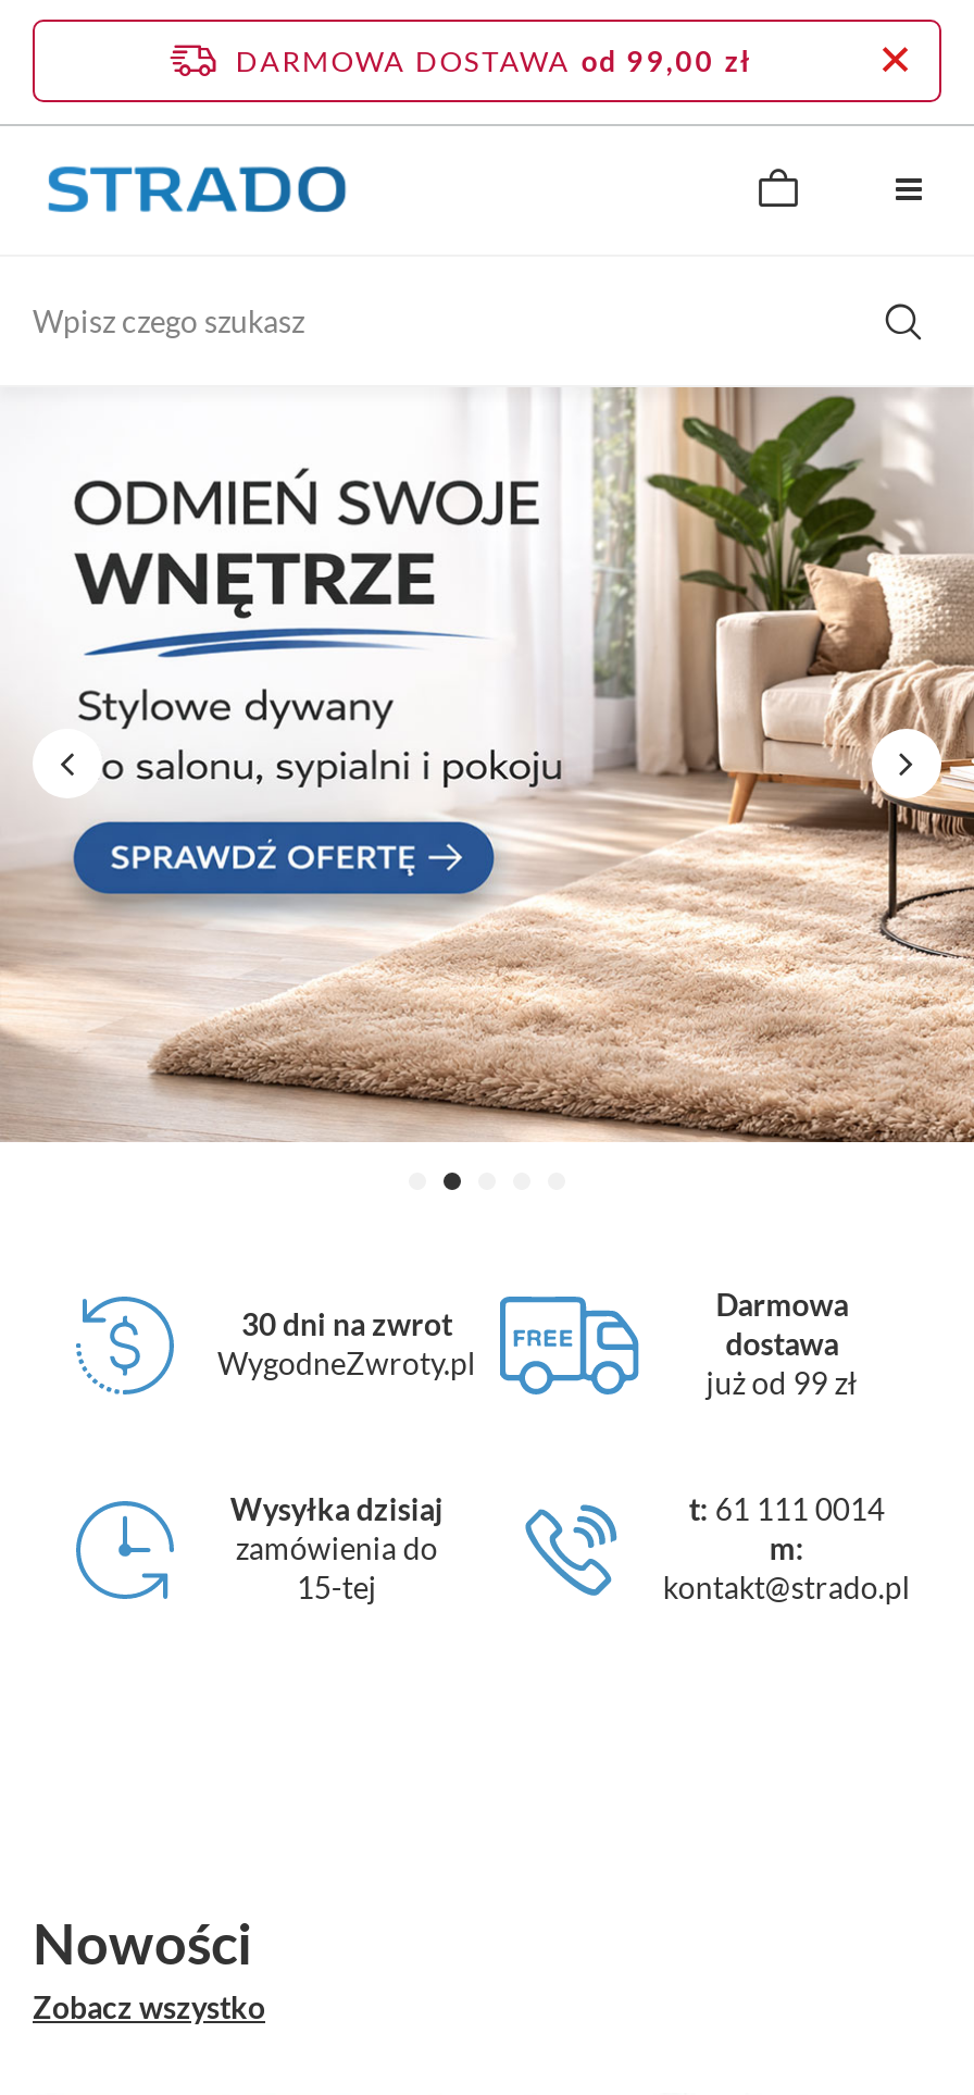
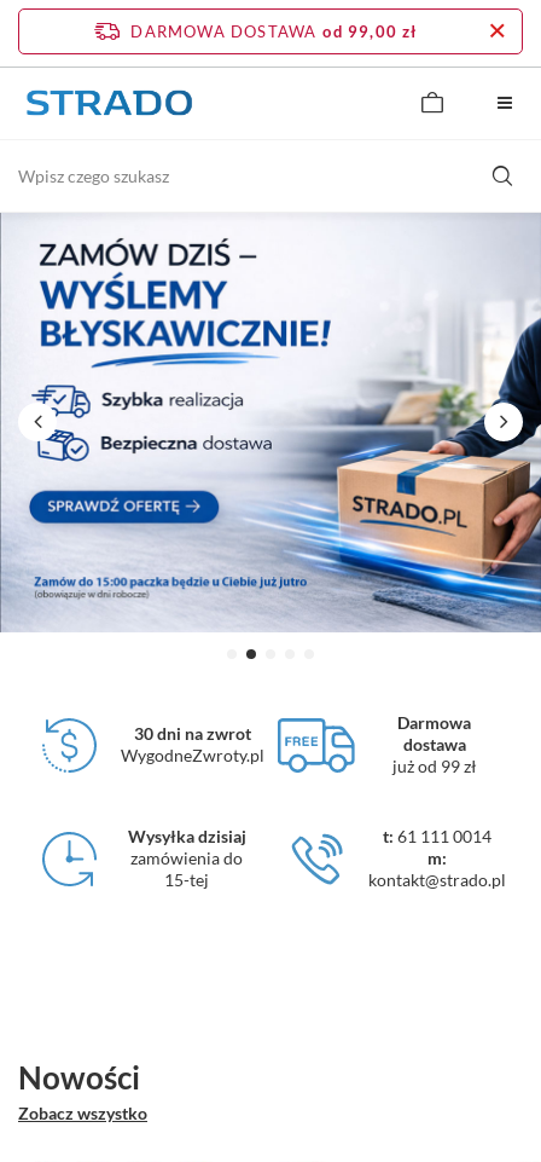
- [image]
+ [image]
